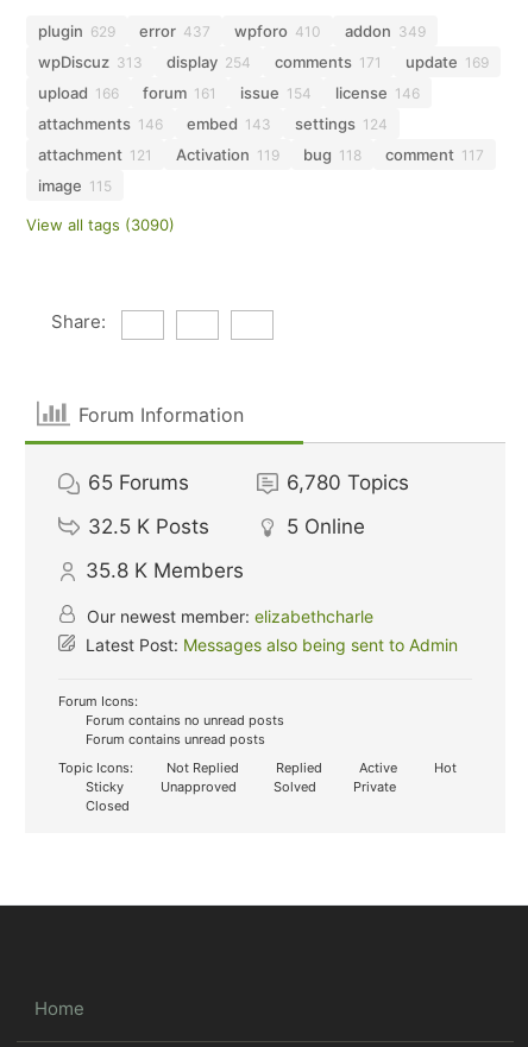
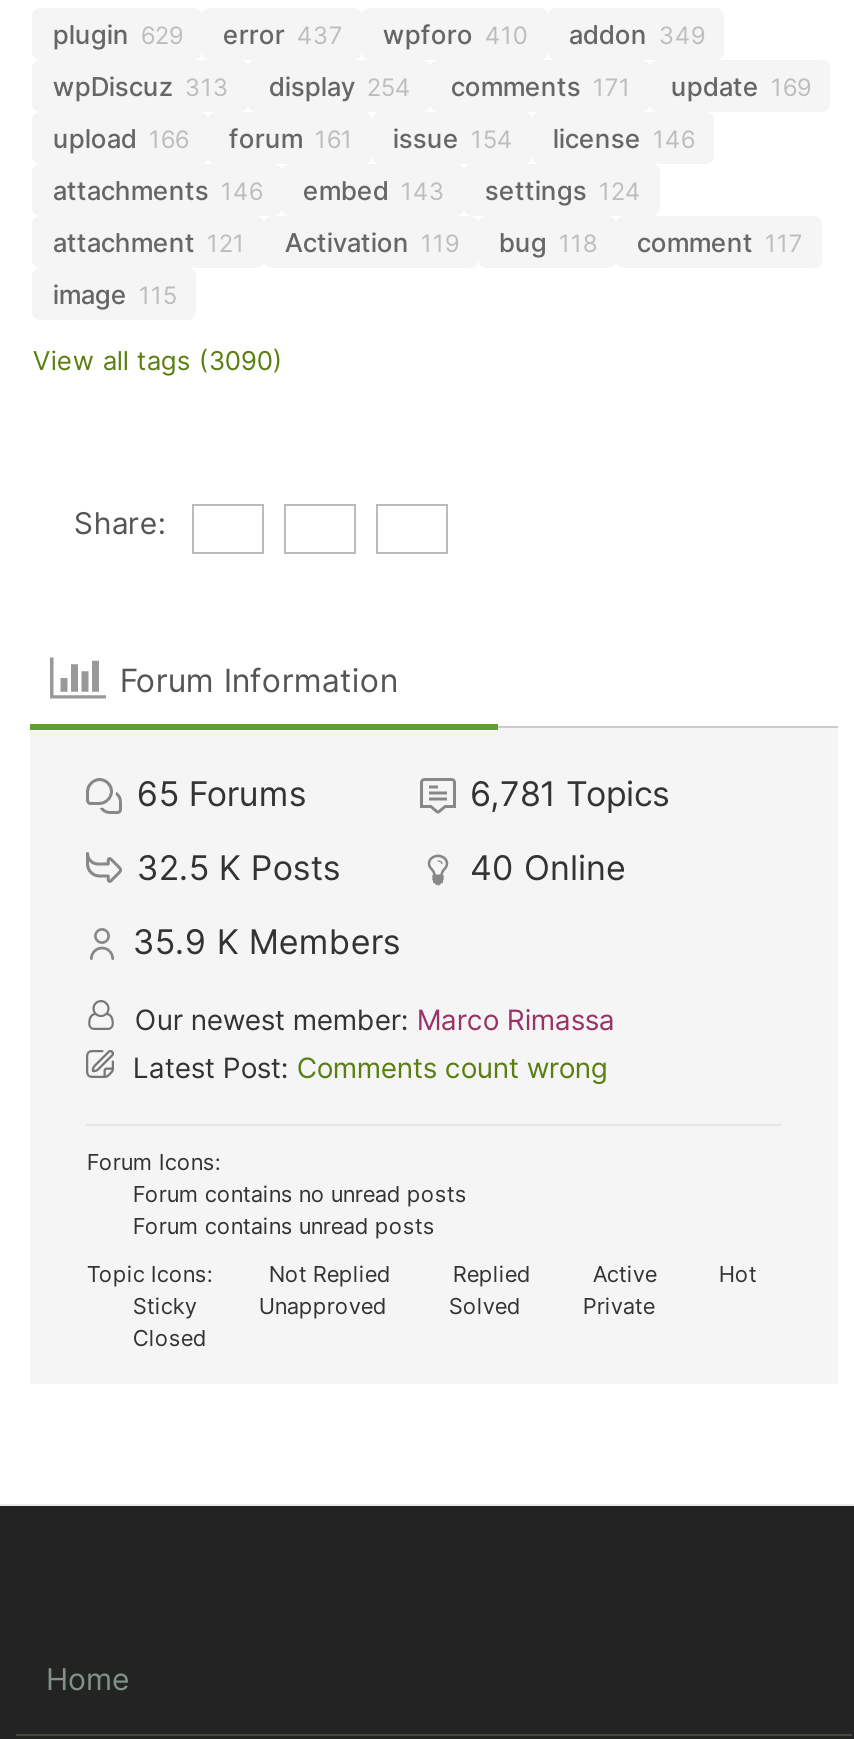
- 6,780 Topics
+ 6,781 Topics

- 5 Online
+ 40 Online

- 35.8 K Members
+ 35.9 K Members

- Our newest member: elizabethcharle
- Latest Post: Messages also being sent to Admin
+ Our newest member: Marco Rimassa
+ Latest Post: Comments count wrong
